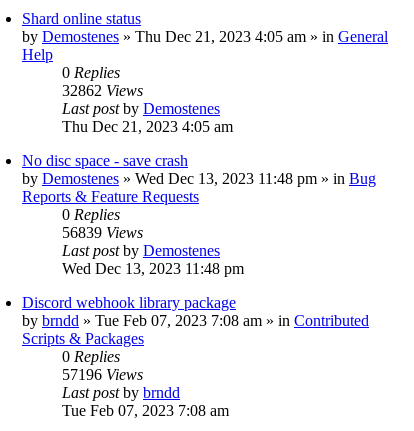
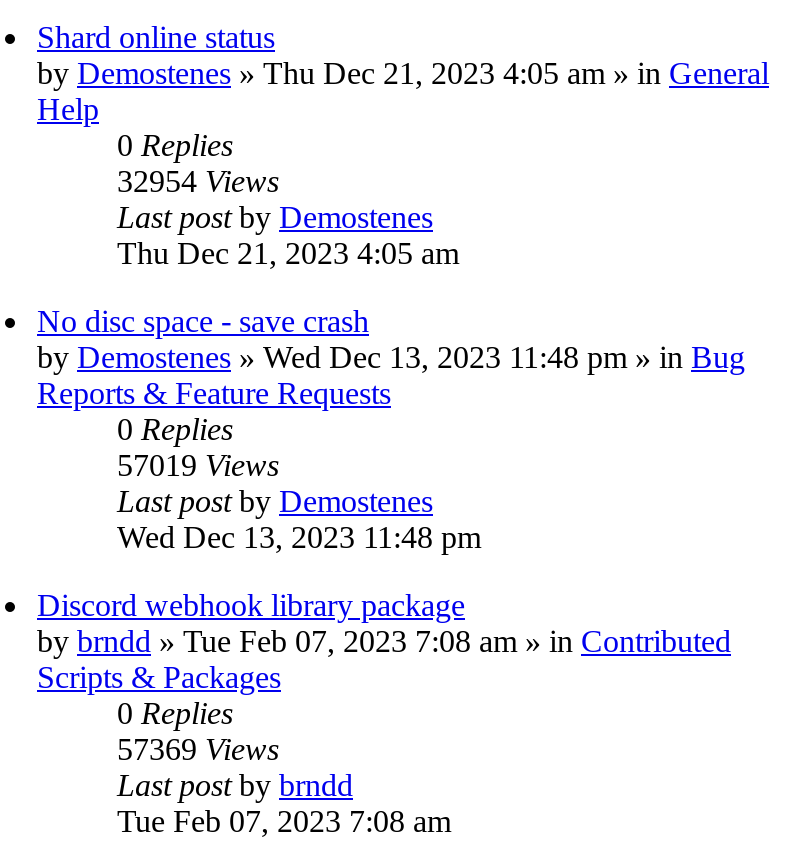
- 32862 Views
+ 32954 Views

- 56839 Views
+ 57019 Views

- 57196 Views
+ 57369 Views
